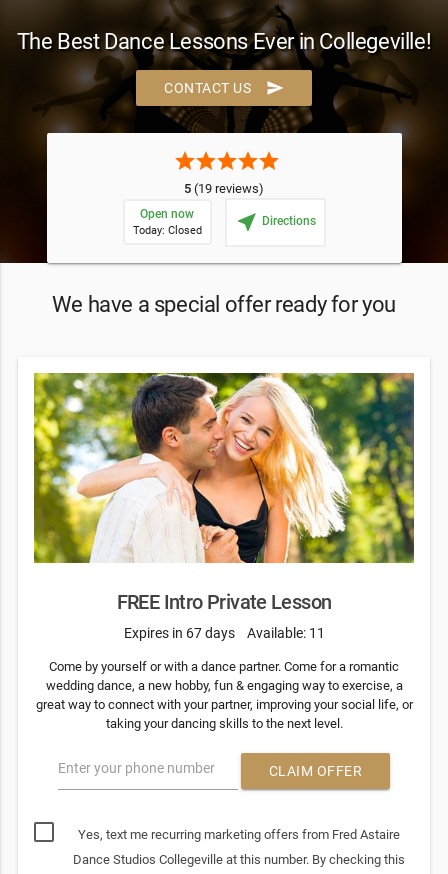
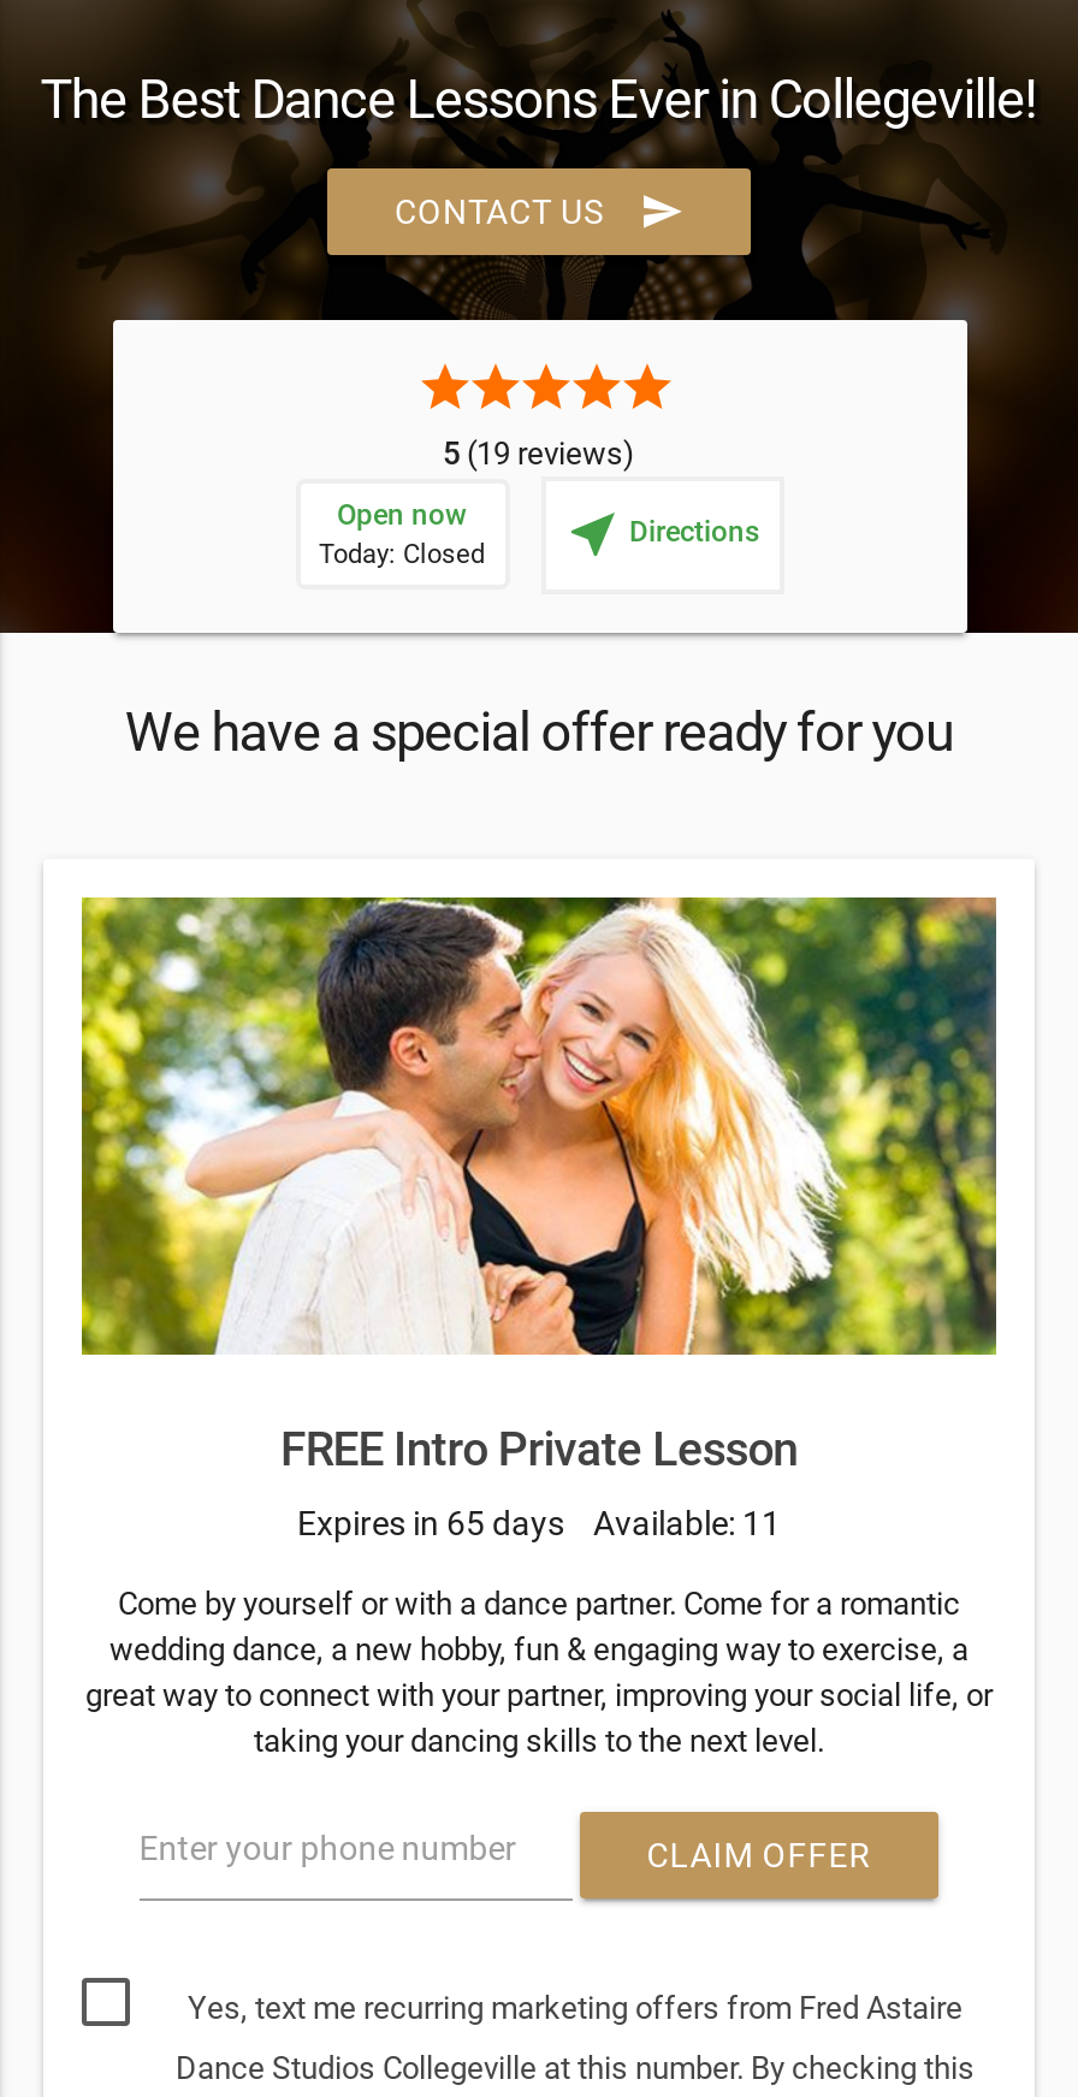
- Expires in 67 days
+ Expires in 65 days
